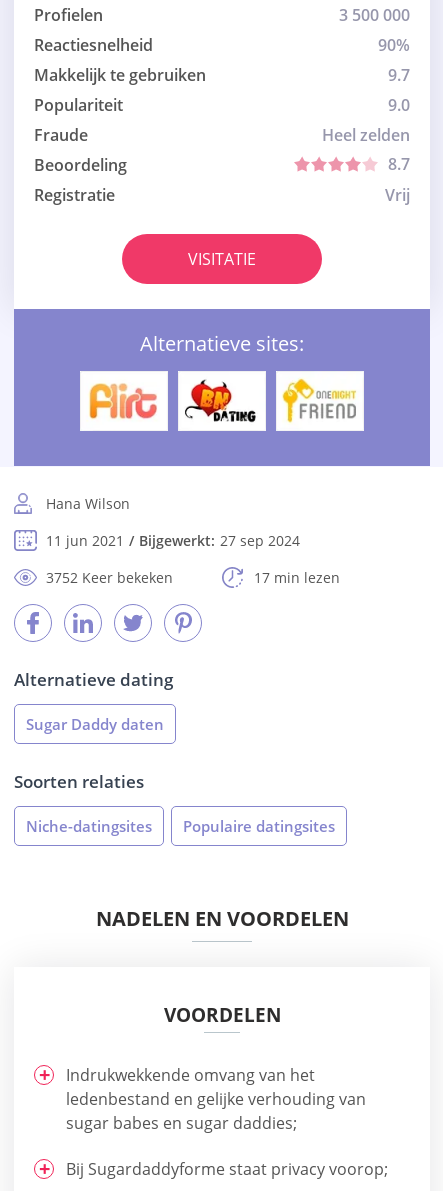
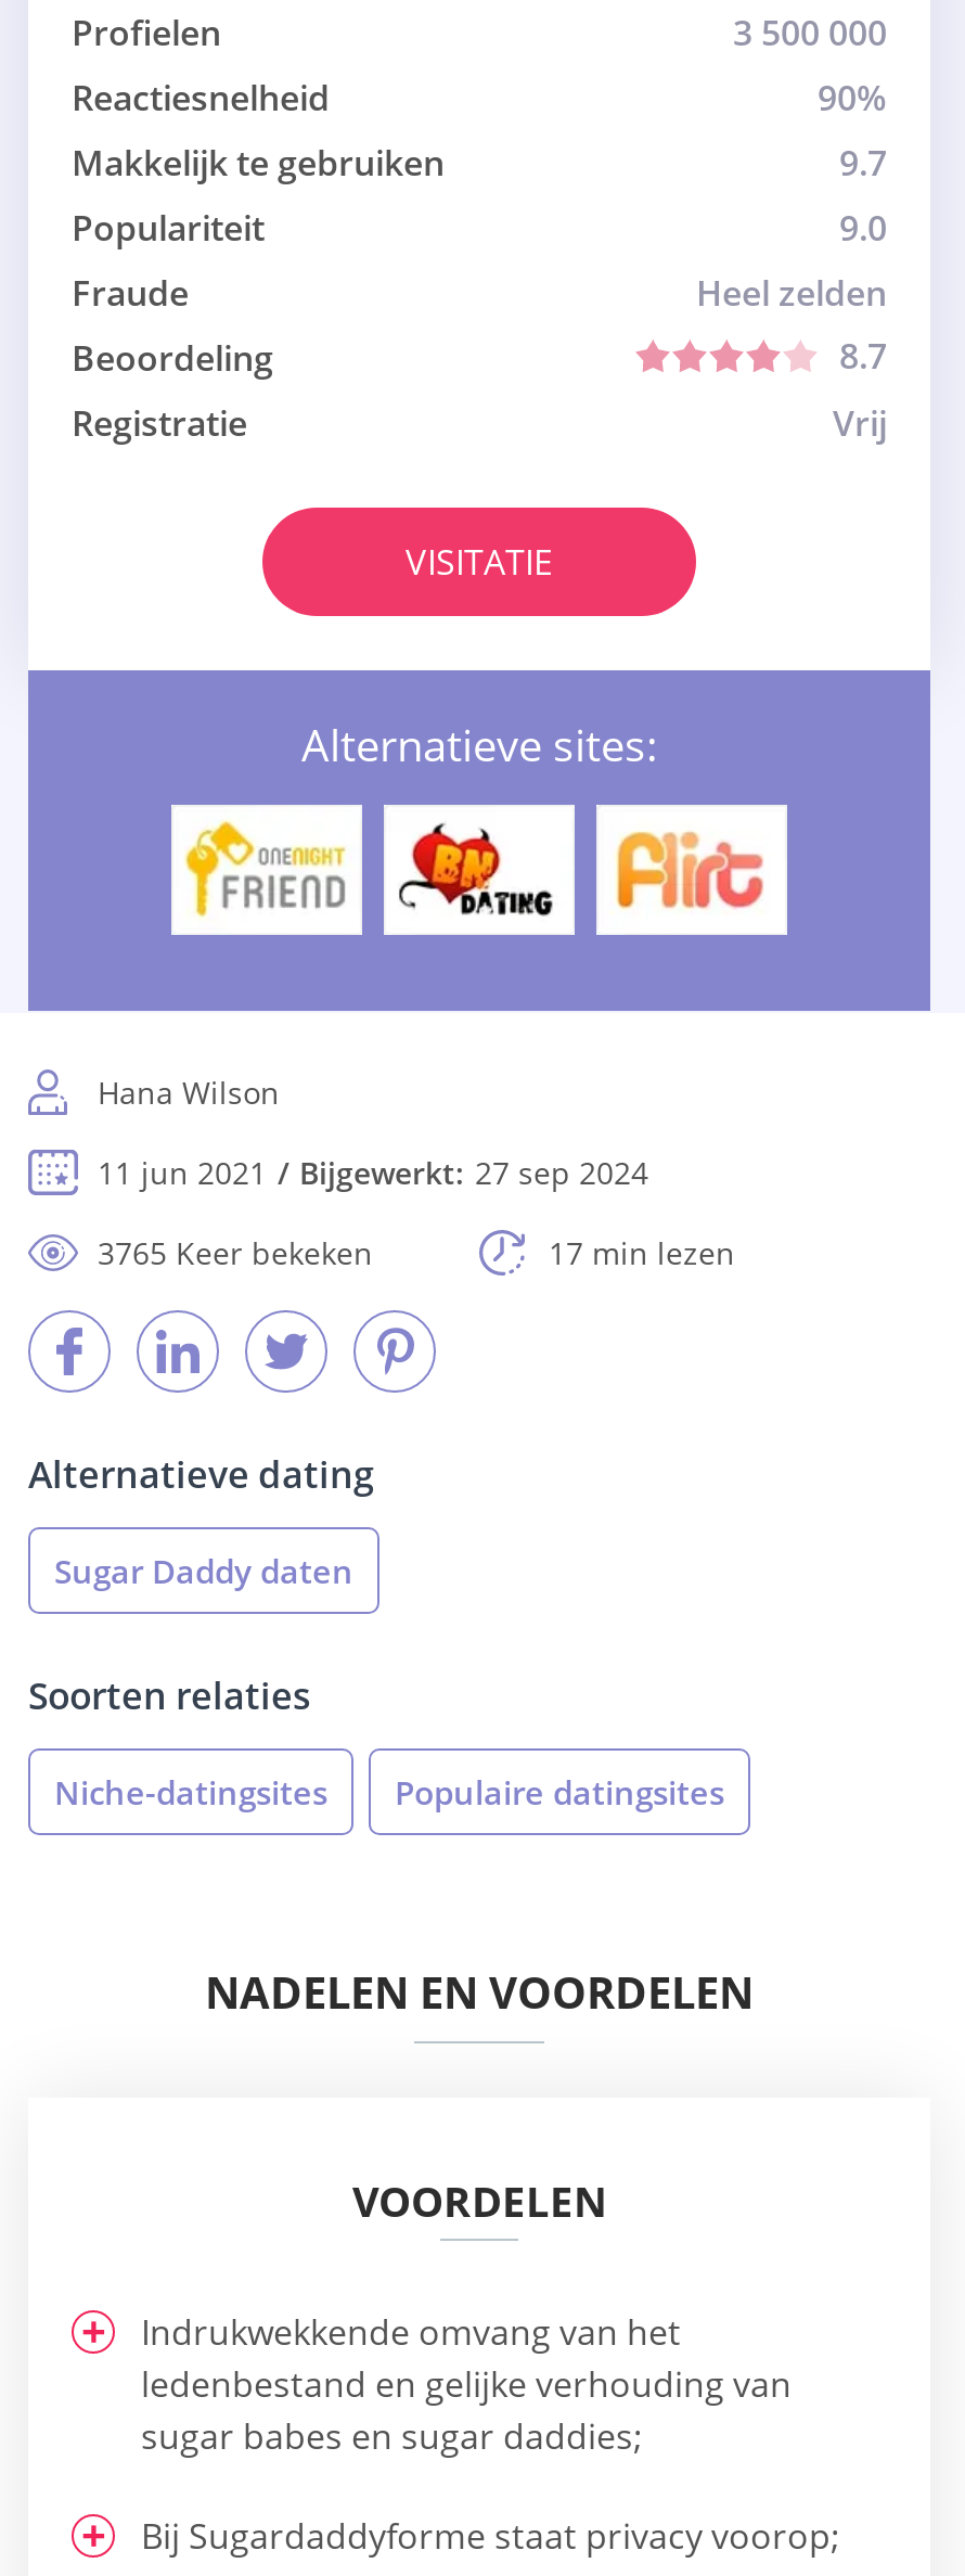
- [image]
+ [image]

- [image]
+ [image]

- 3752 Keer bekeken
+ 3765 Keer bekeken
